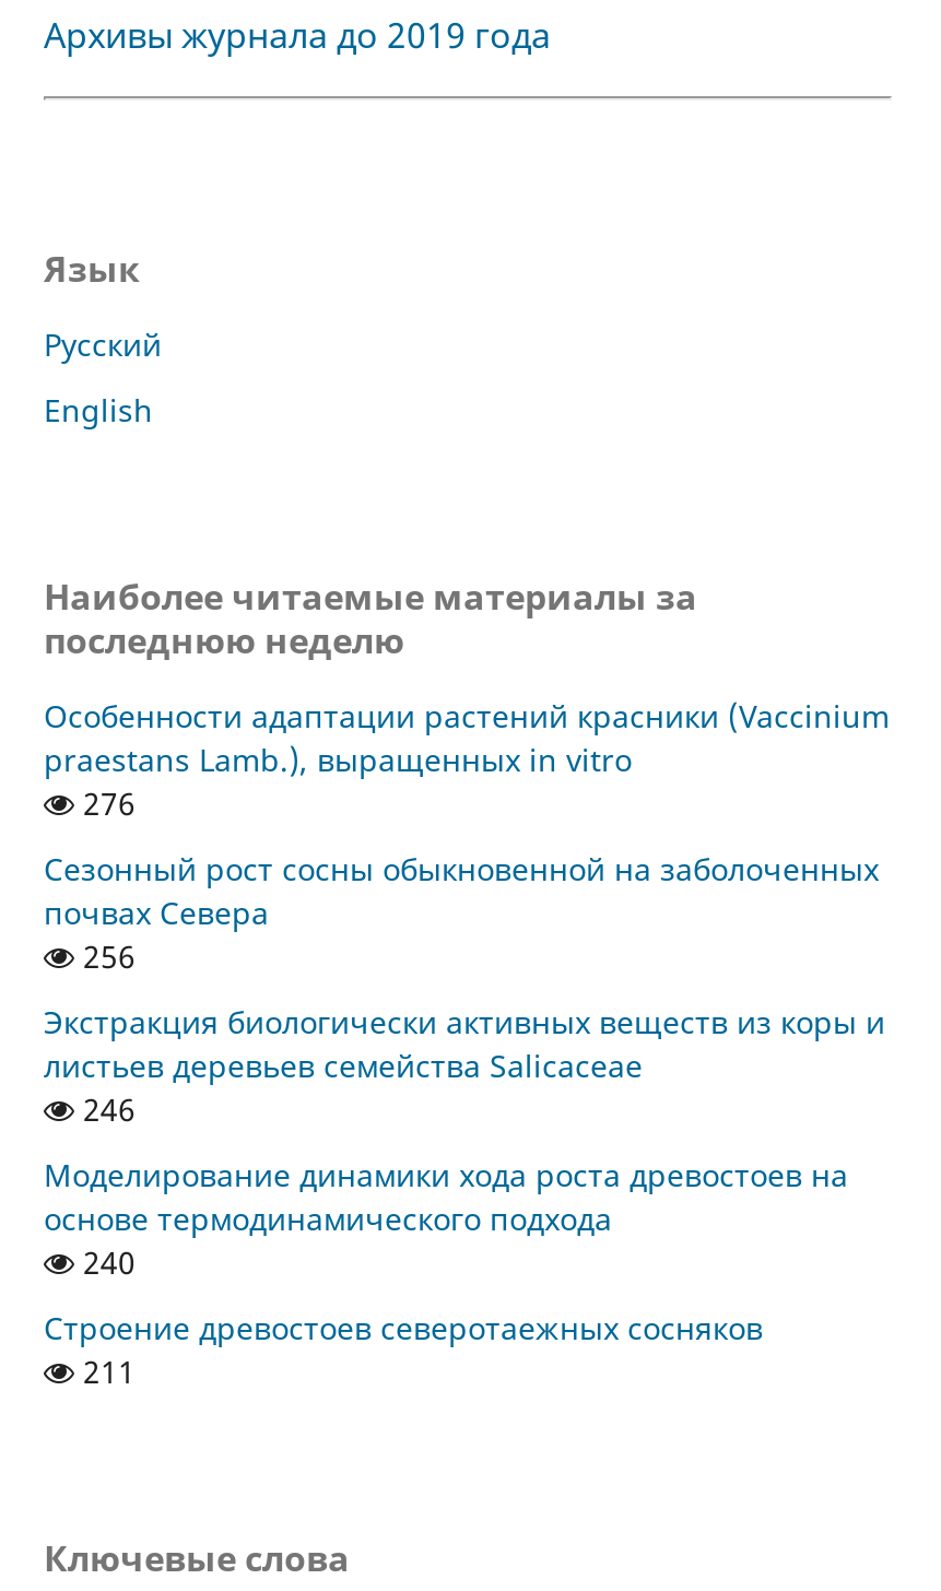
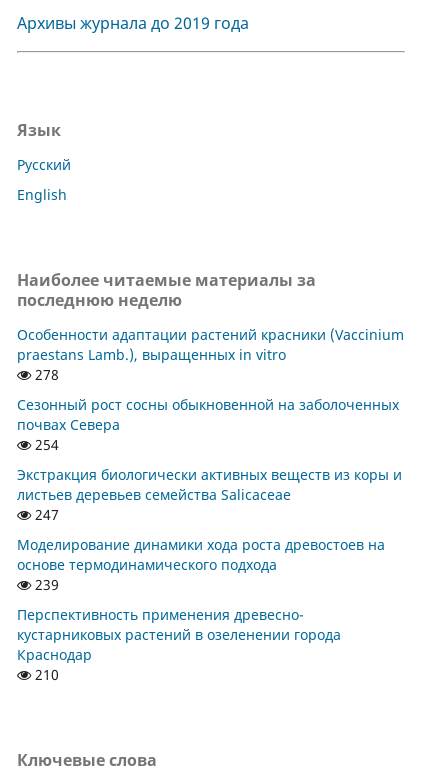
- 276
+ 278

- 256
+ 254

- 246
+ 247

- 240
+ 239

- Строение древостоев северотаежных сосняков
- 211
+ Перспективность применения древесно-
+ кустарниковых растений в озеленении города
+ Краснодар
+ 210
